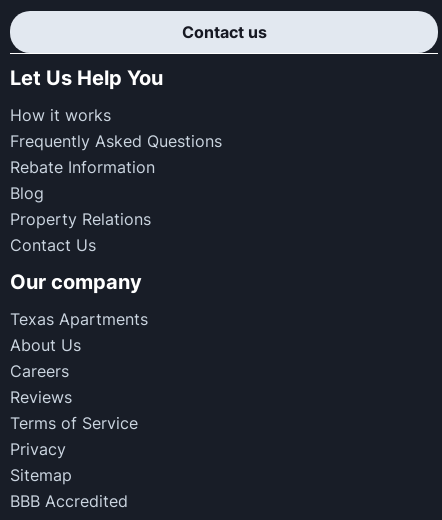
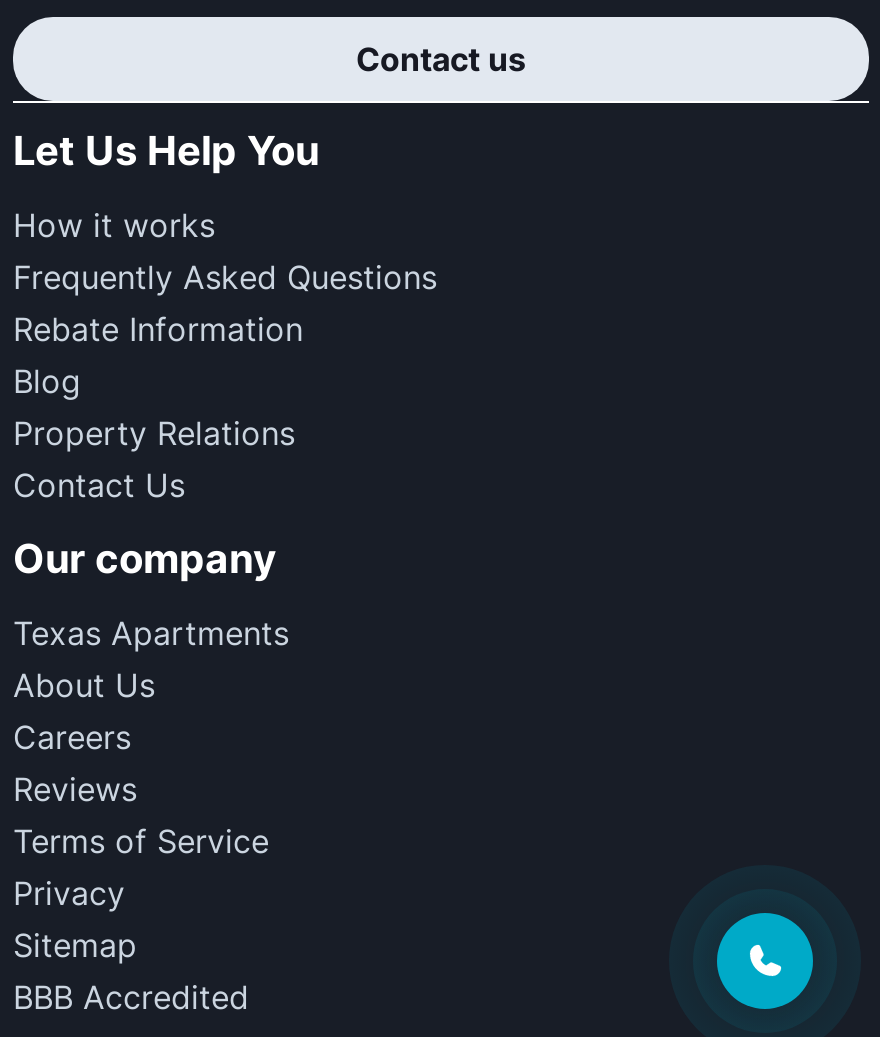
+ [image]
